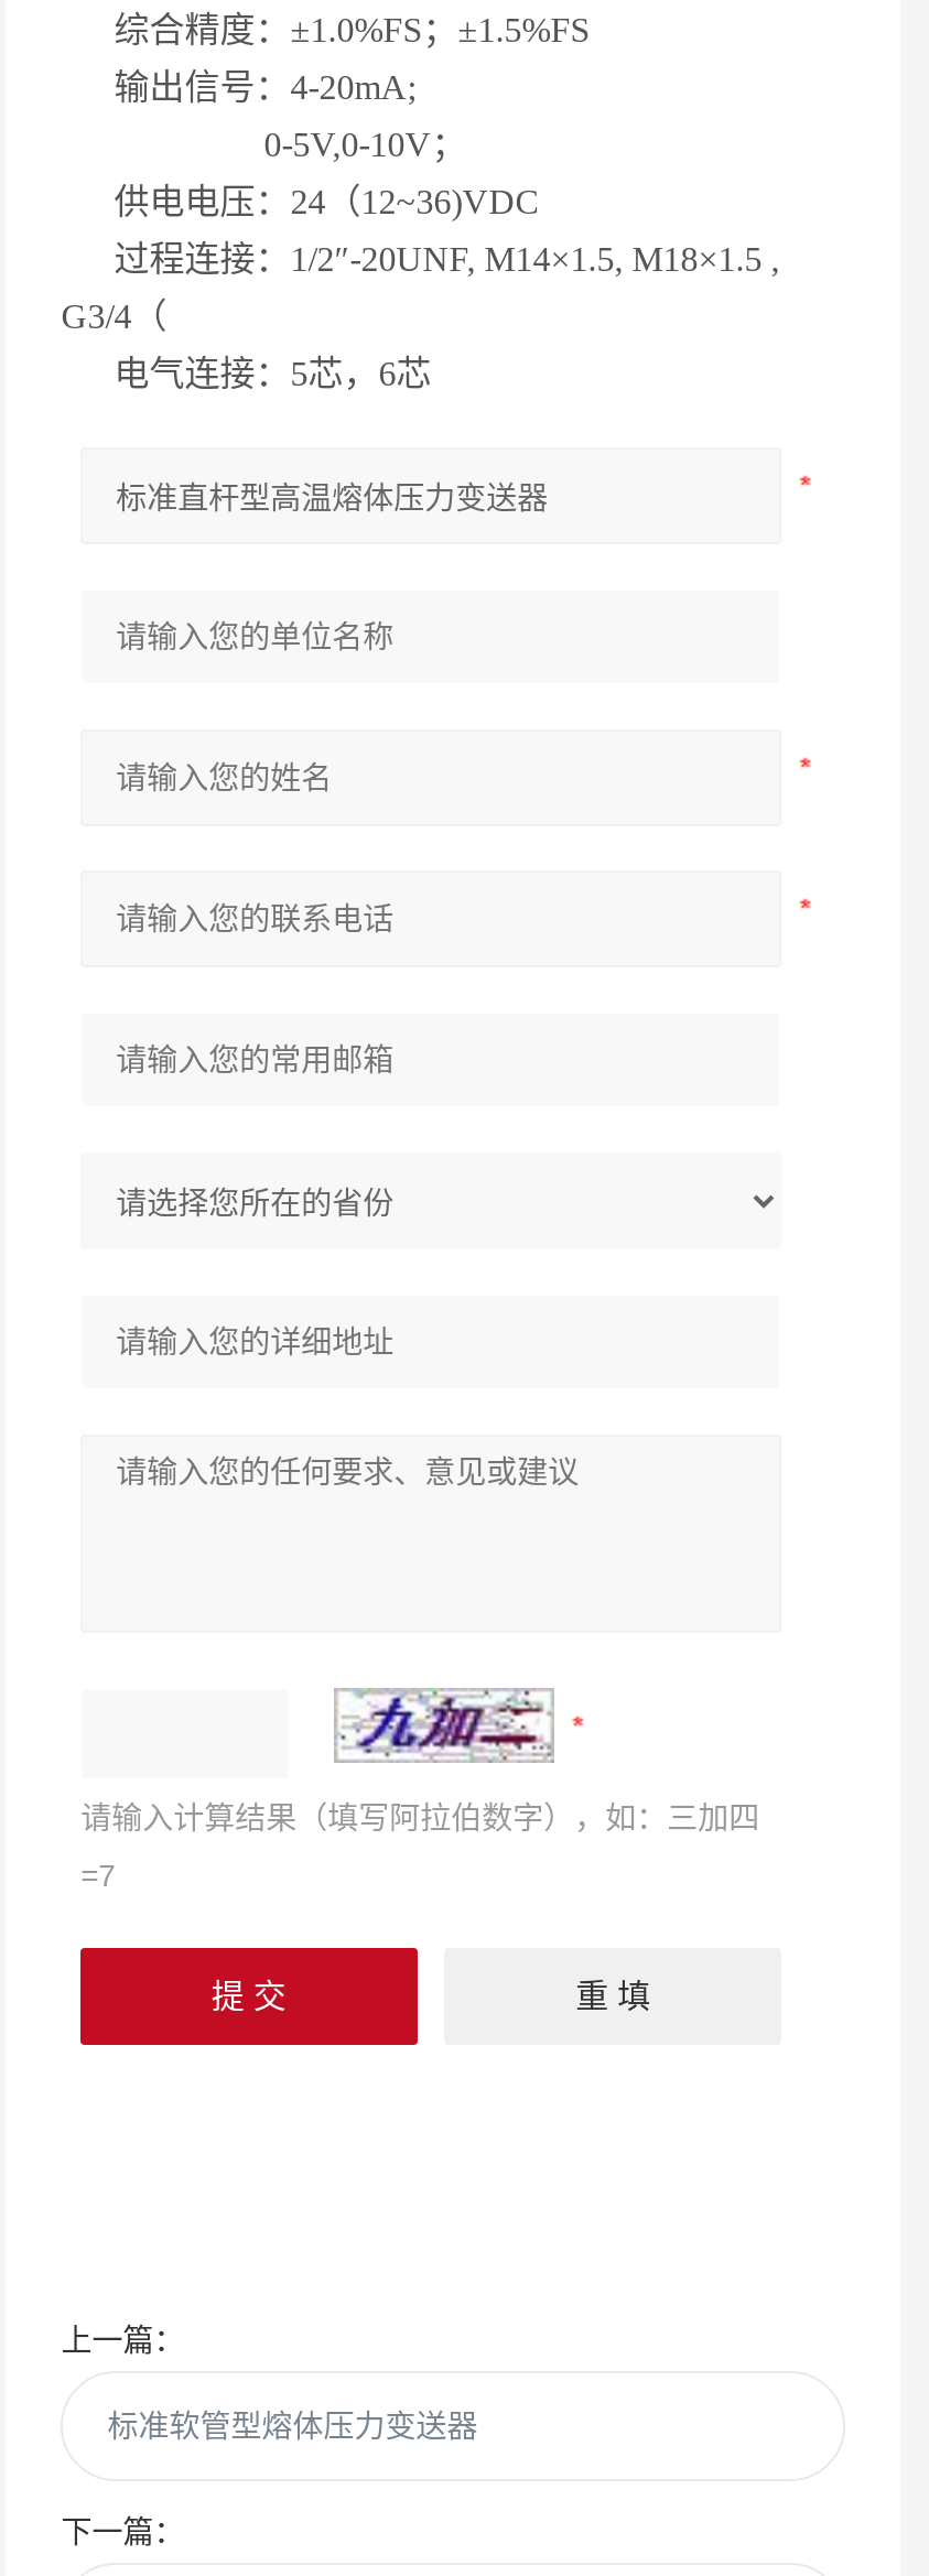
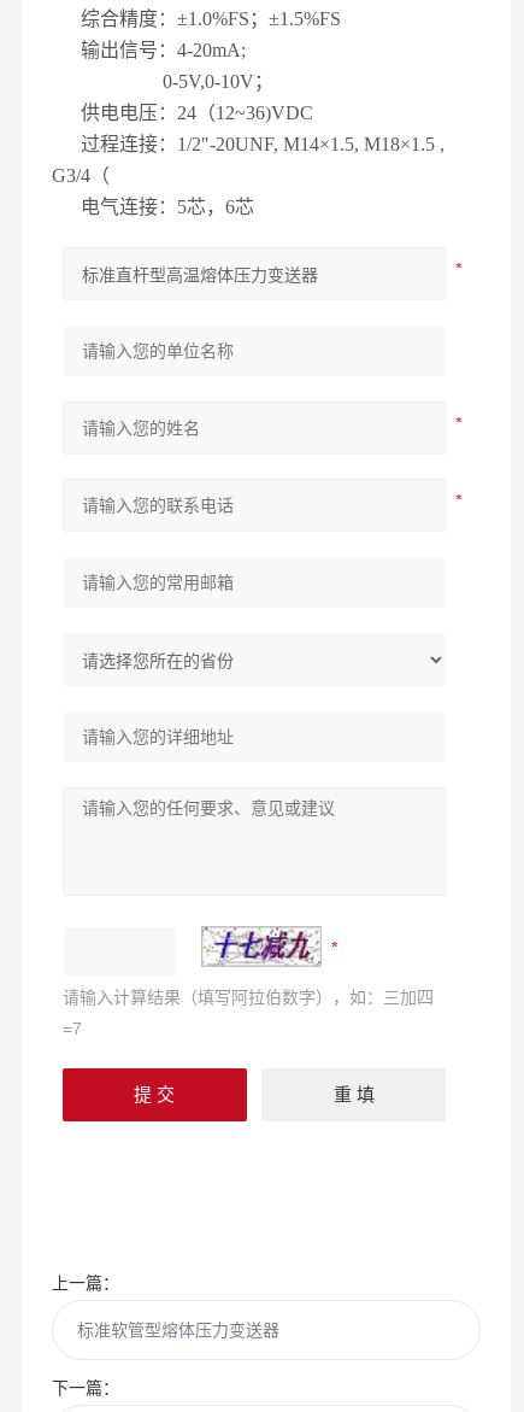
- [image]
+ [image]
